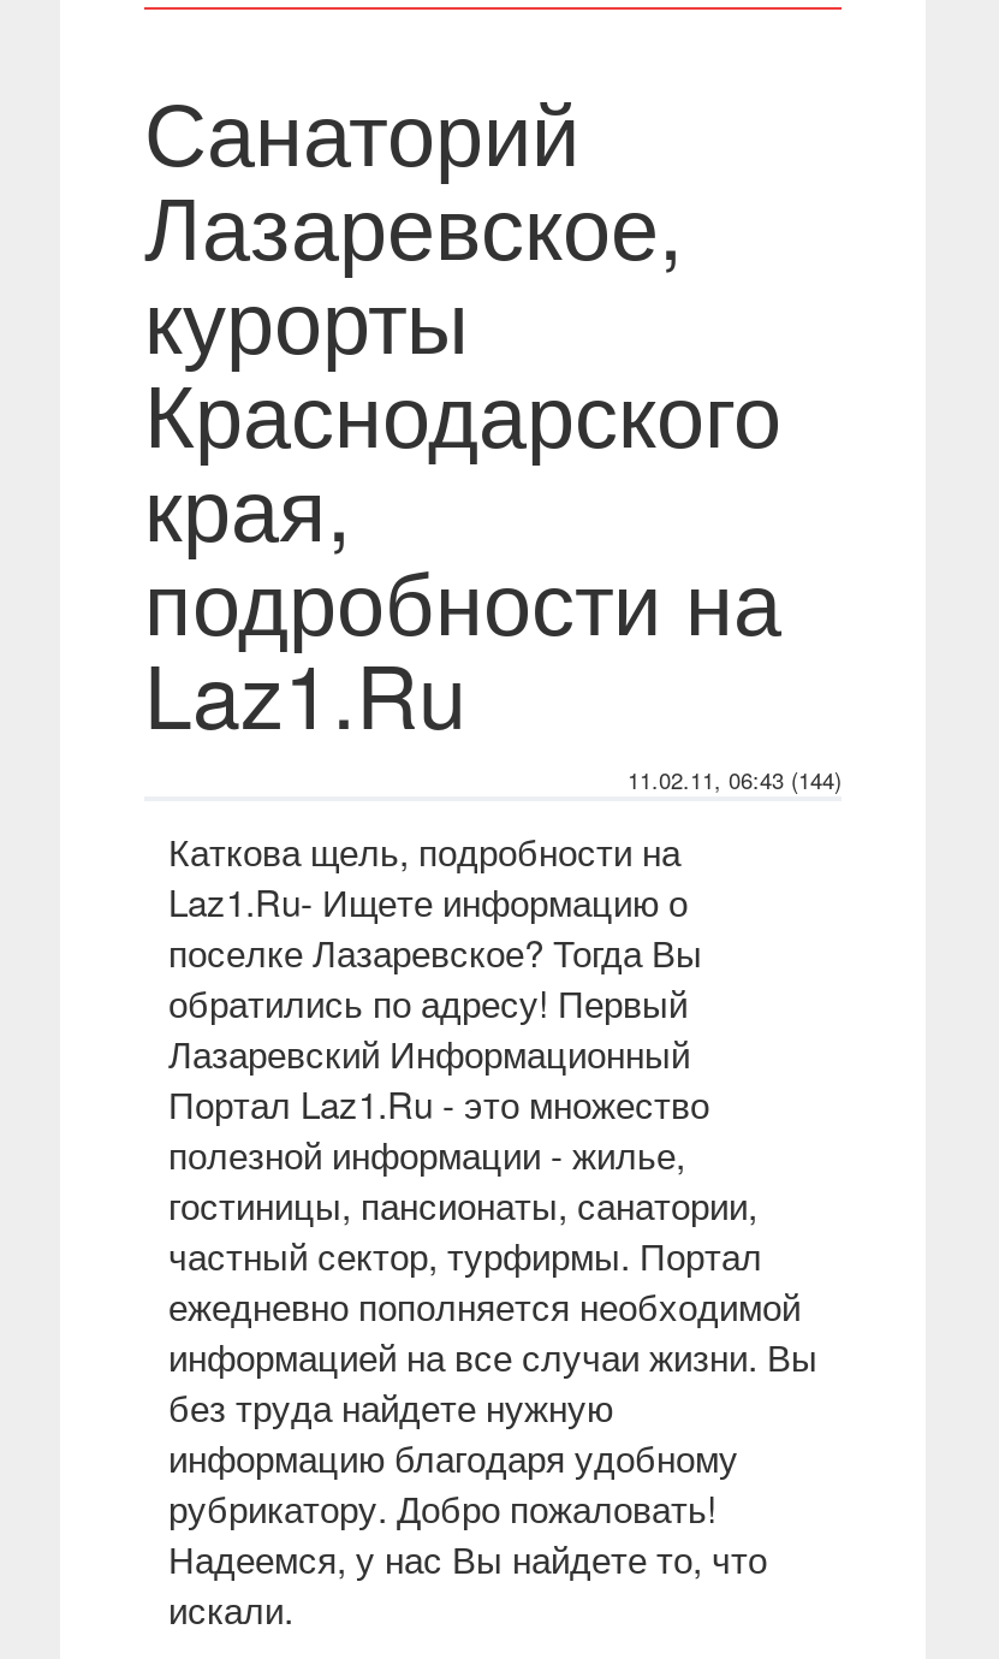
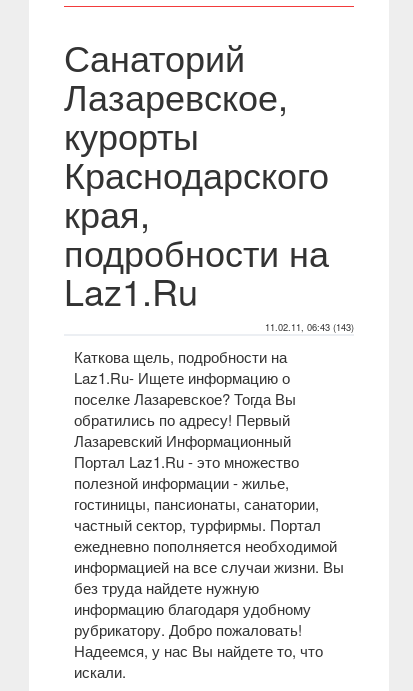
- 11.02.11, 06:43 (144)
+ 11.02.11, 06:43 (143)
